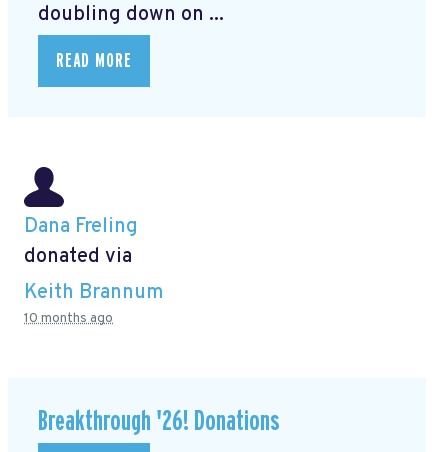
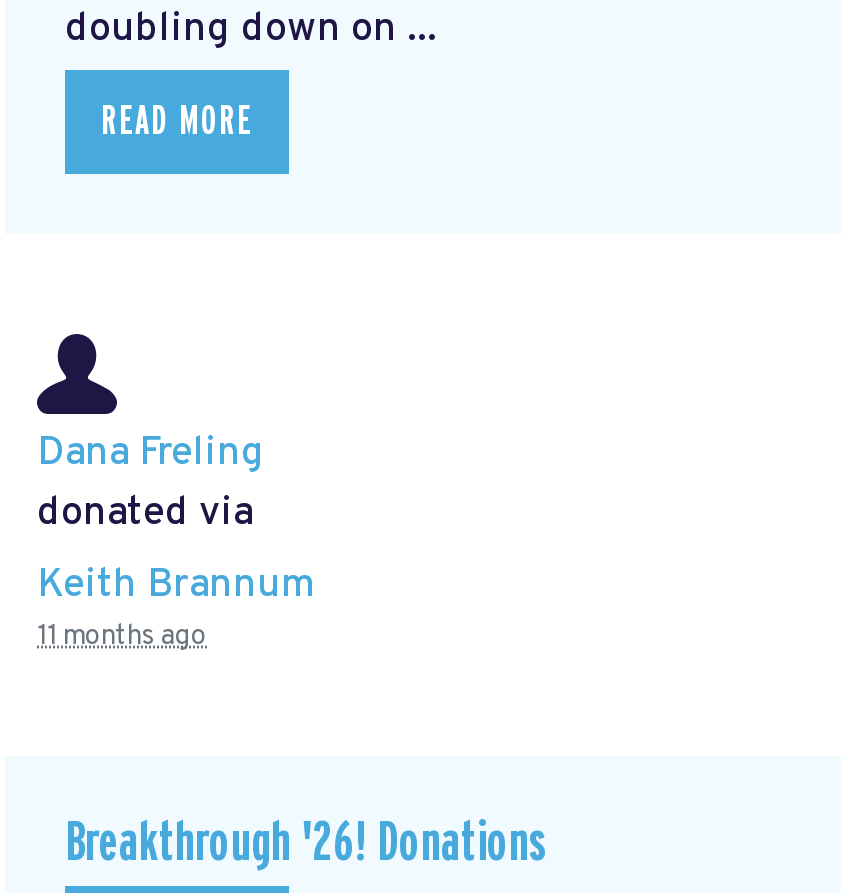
- 10 months ago
+ 11 months ago
